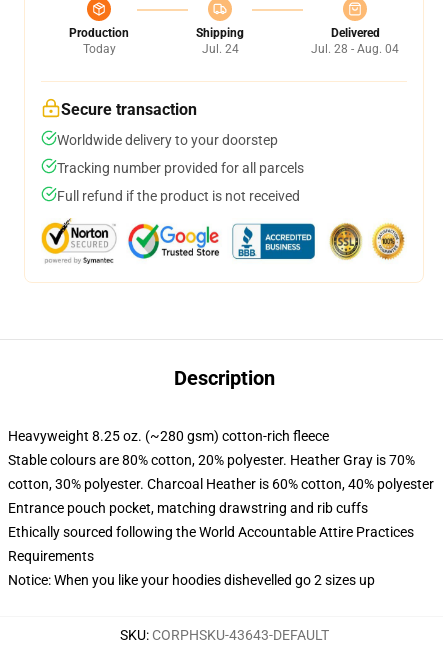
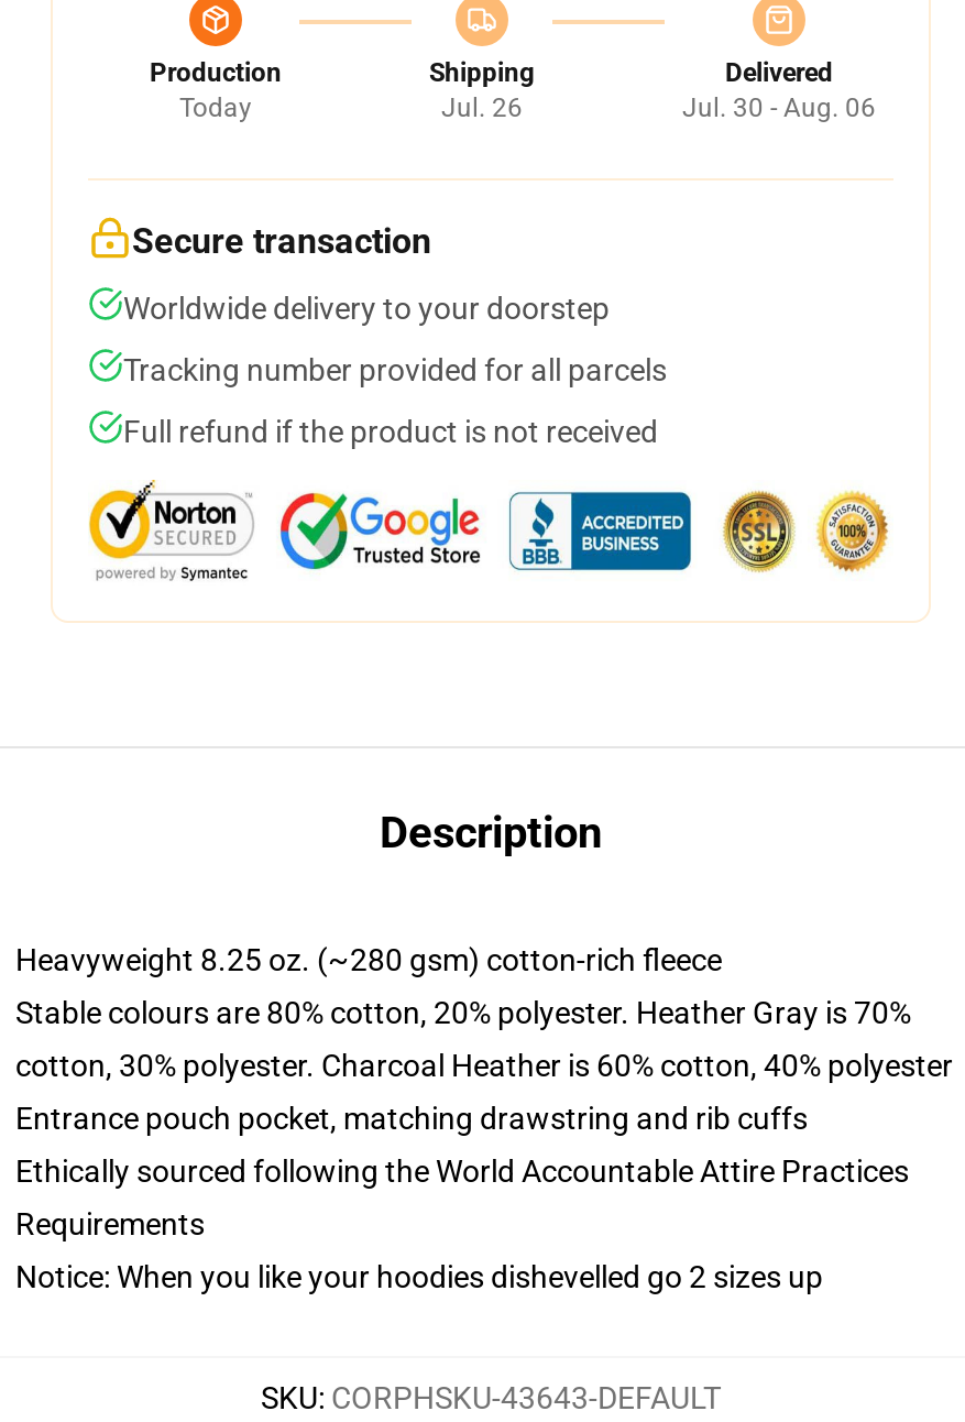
- Jul. 24
+ Jul. 26

- Jul. 28 - Aug. 04
+ Jul. 30 - Aug. 06
